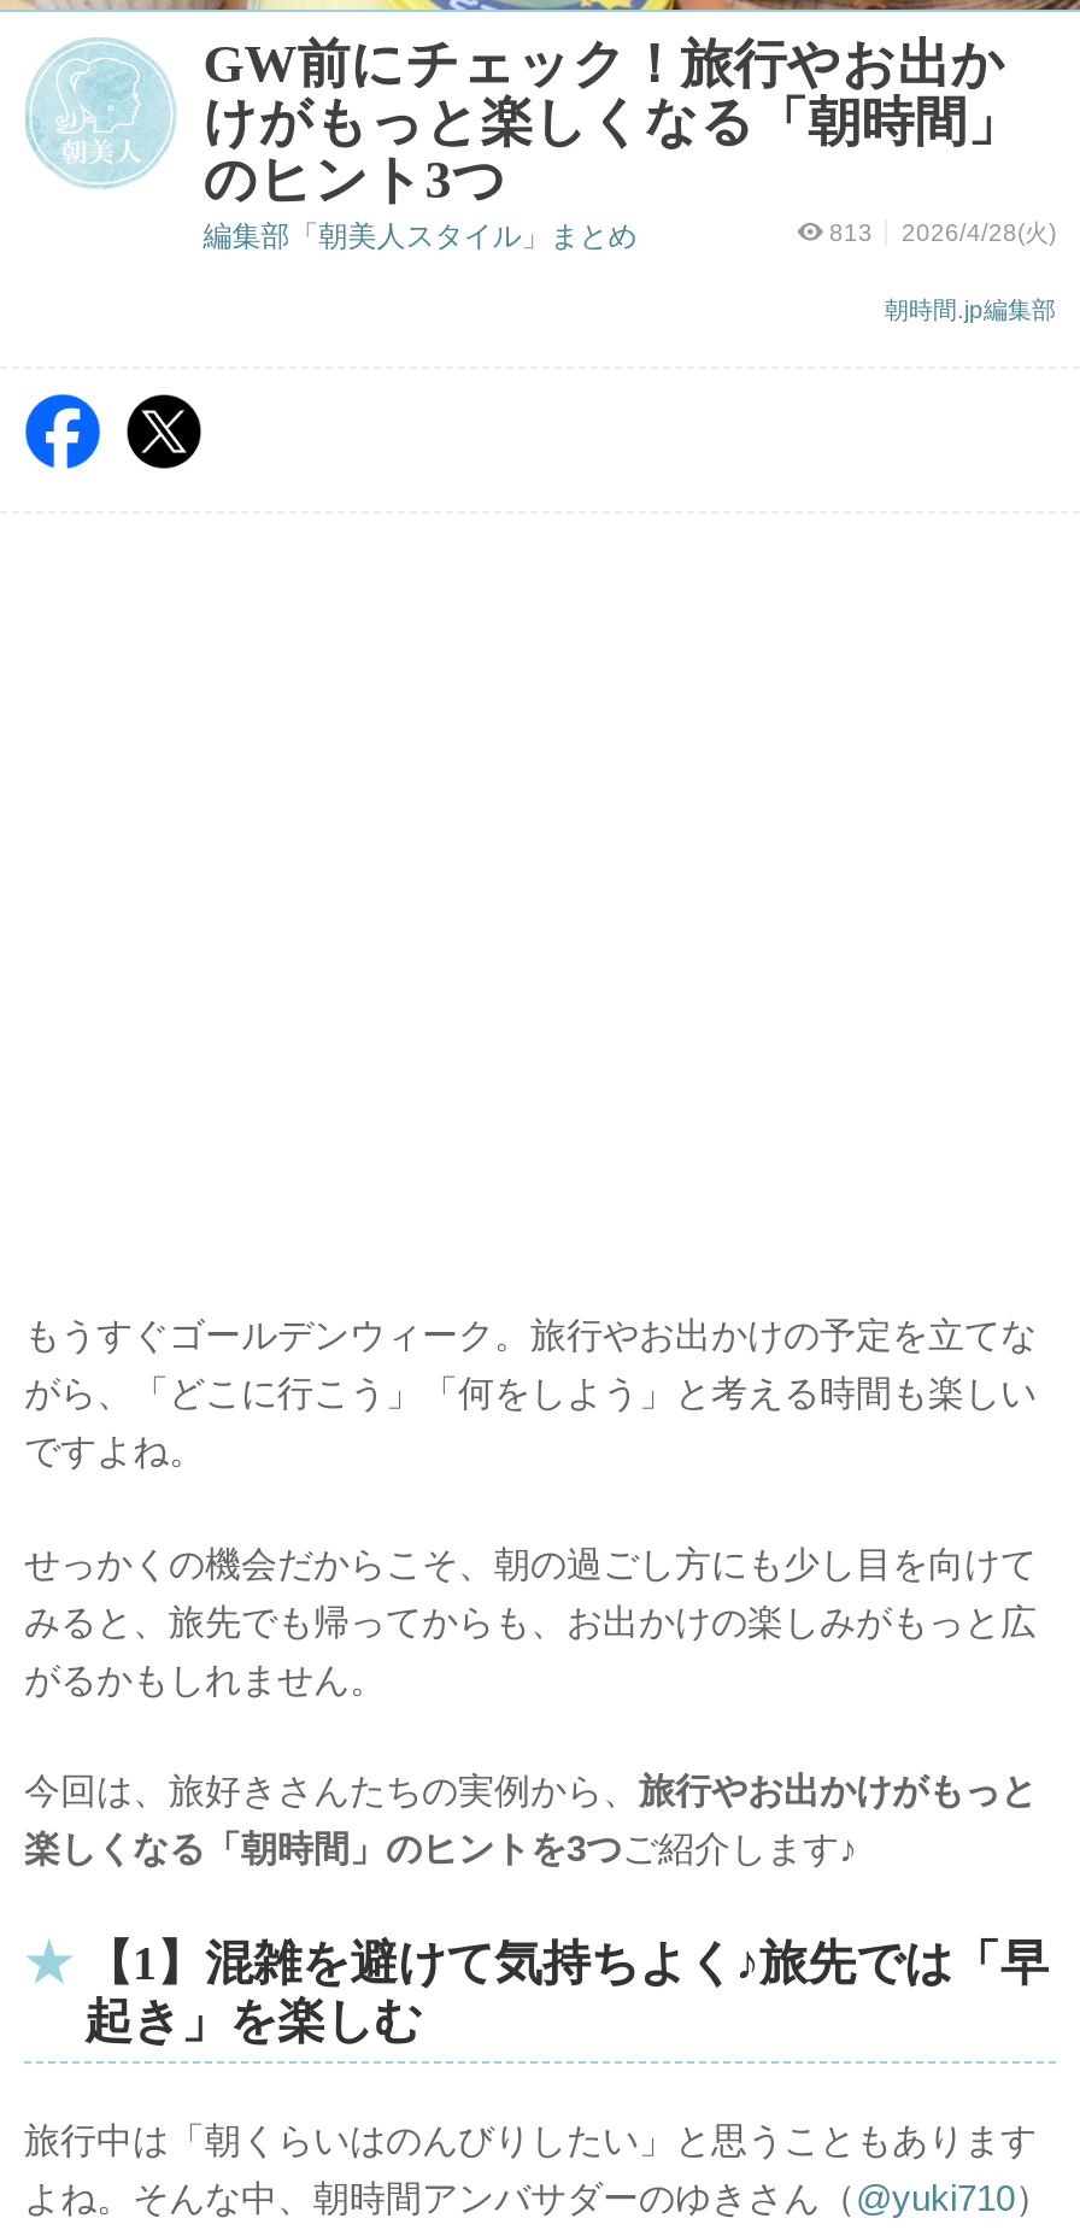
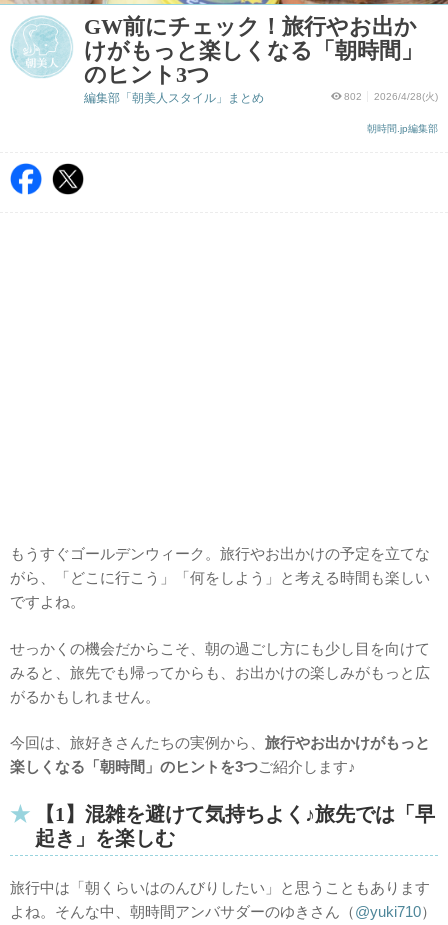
- 813 2026/4/28(火)
+ 802 2026/4/28(火)
